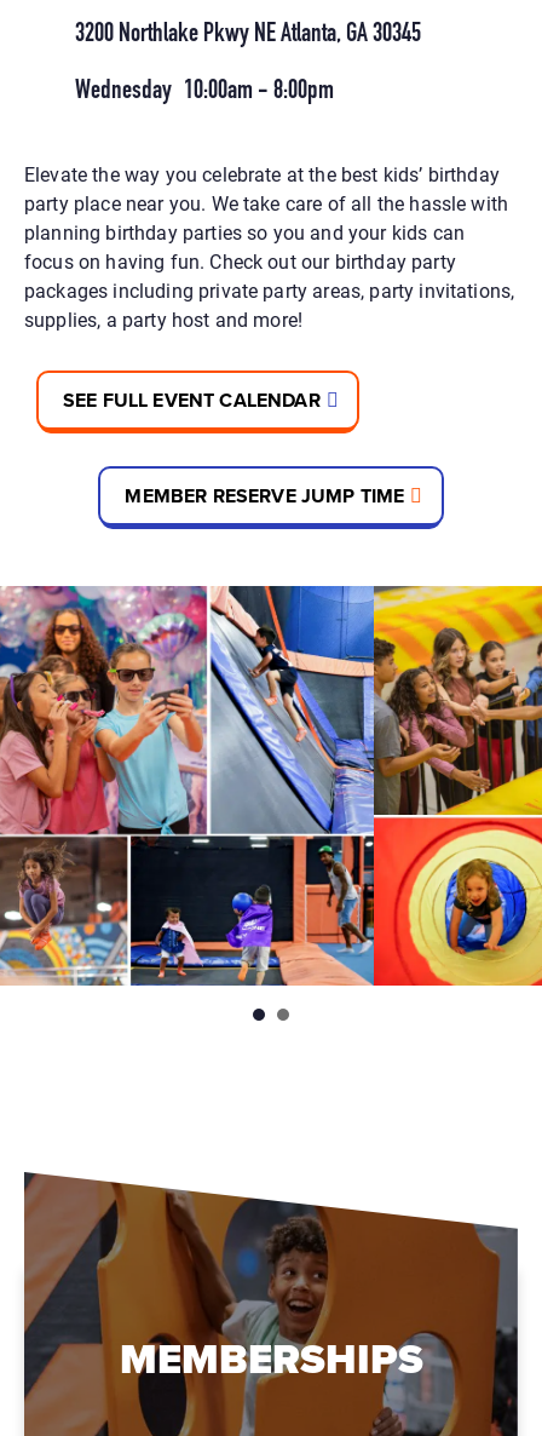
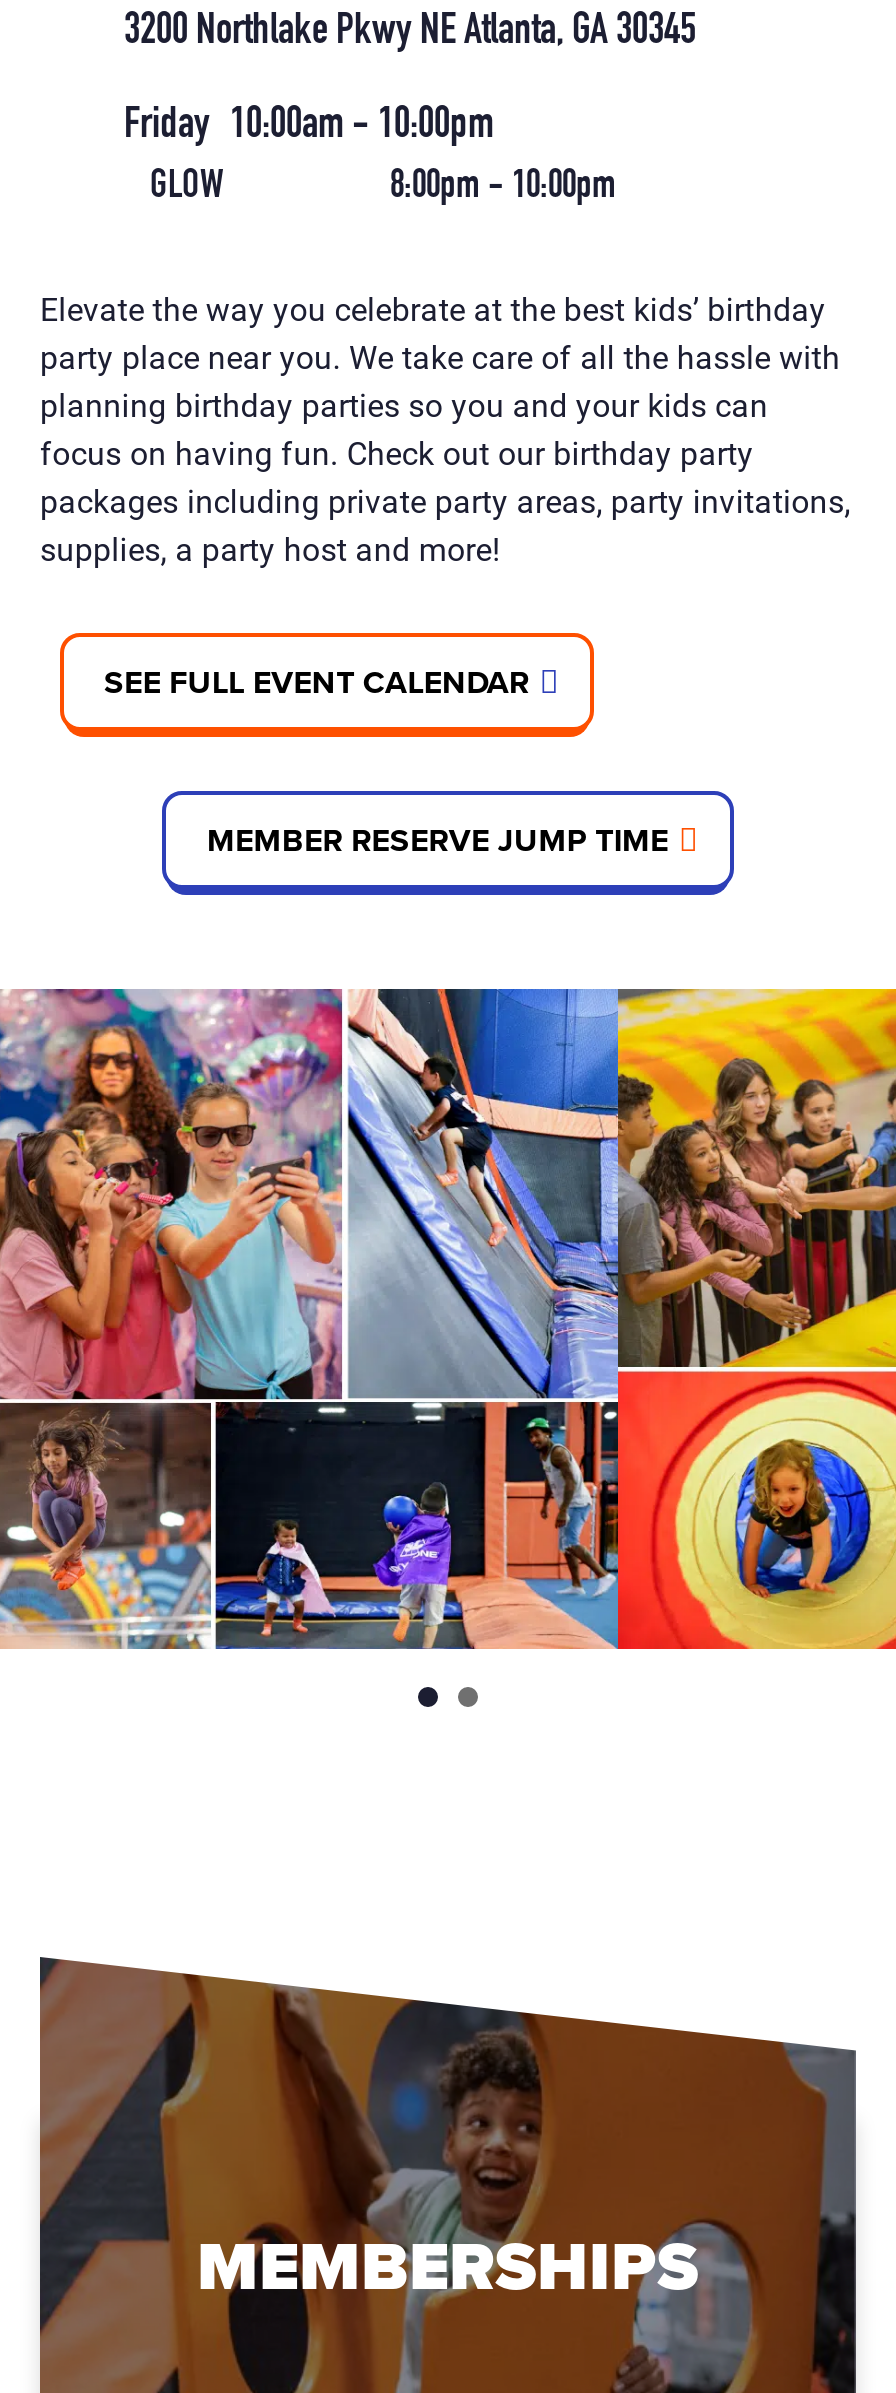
- Wednesday 10:00am - 8:00pm
+ Friday 10:00am - 10:00pm
+ GLOW
+ 8:00pm - 10:00pm
